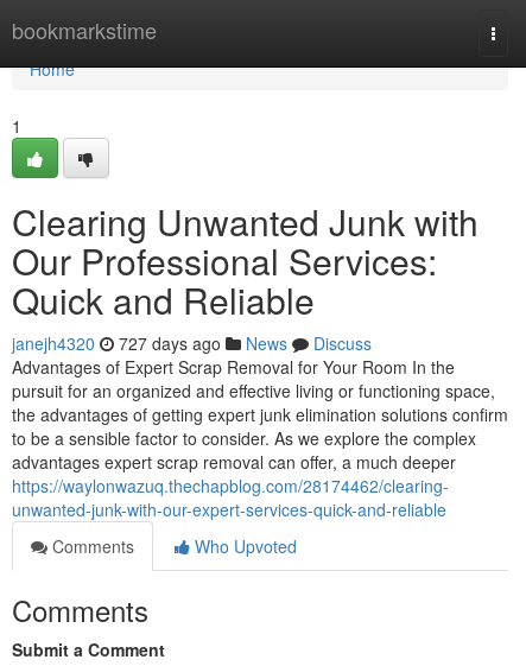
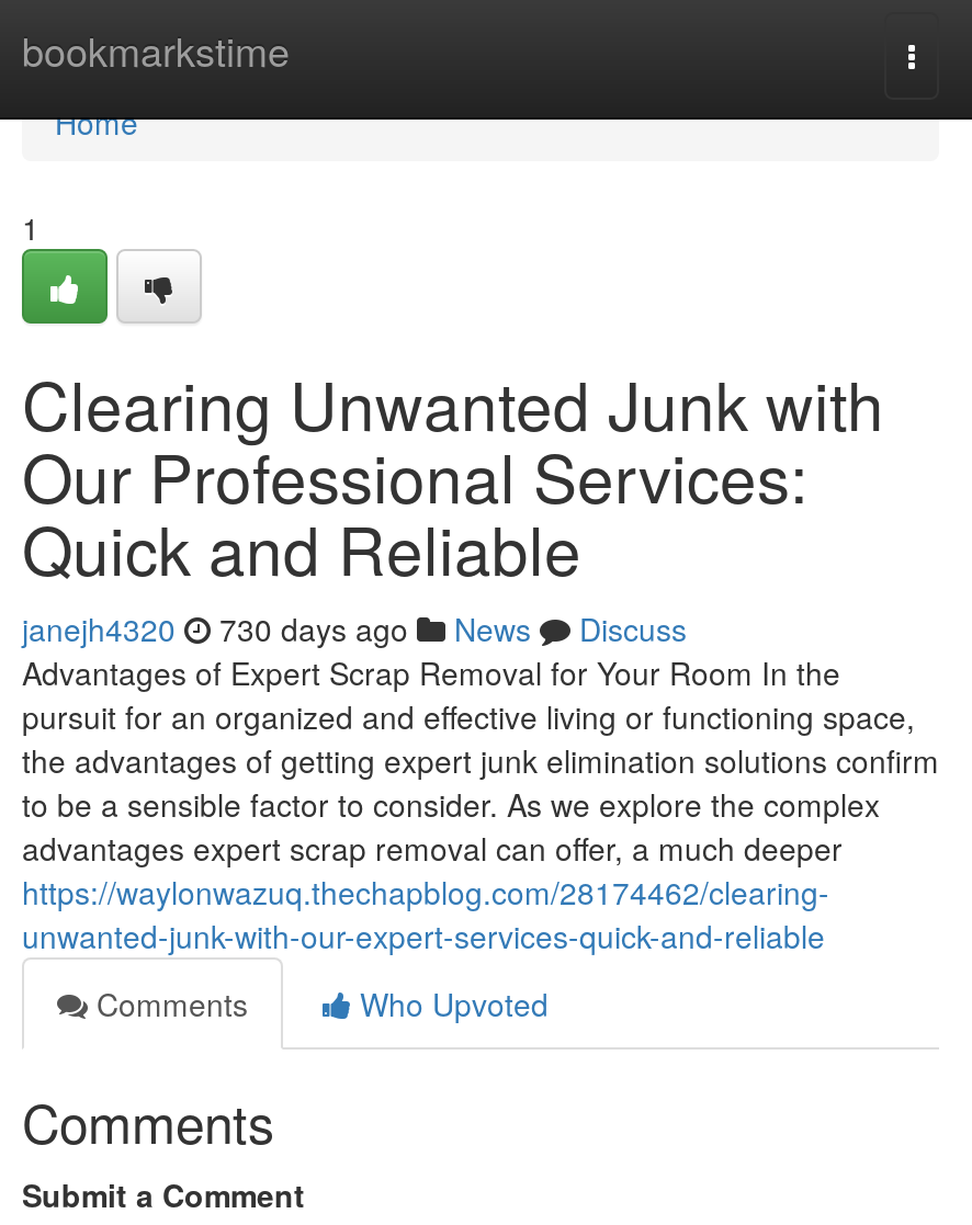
- janejh4320 727 days ago News Discuss
+ janejh4320 730 days ago News Discuss
